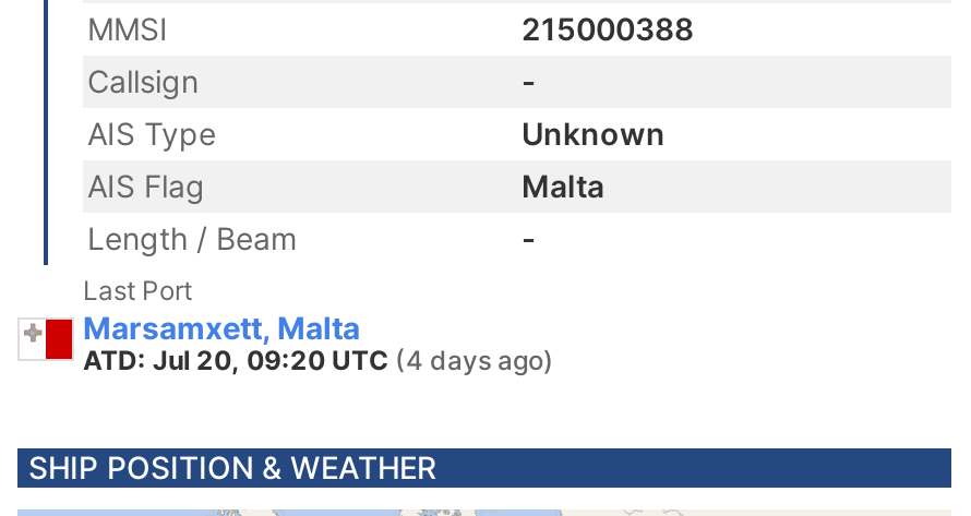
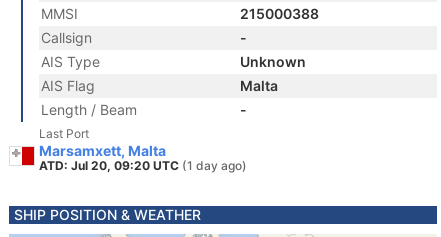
- ATD: Jul 20, 09:20 UTC (4 days ago)
+ ATD: Jul 20, 09:20 UTC (1 day ago)
